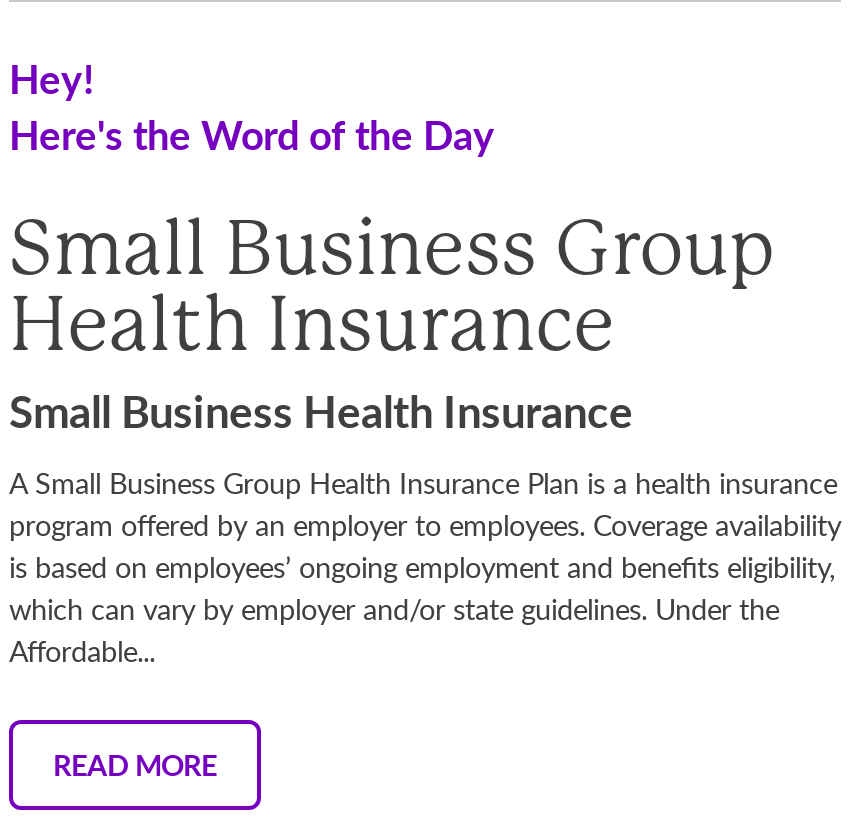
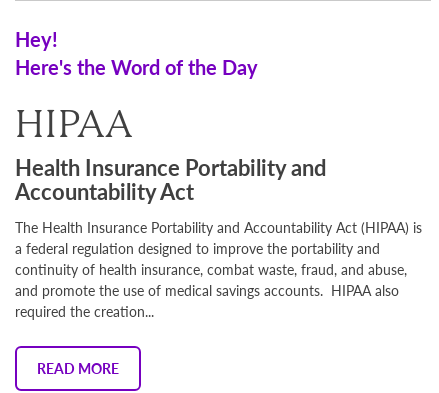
- Small Business Group
- Health Insurance
- Small Business Health Insurance
- A Small Business Group Health Insurance Plan is a health insurance
- program offered by an employer to employees. Coverage availability
- is based on employees’ ongoing employment and benefits eligibility,
- which can vary by employer and/or state guidelines. Under the
- Affordable...
+ HIPAA
+ Health Insurance Portability and
+ Accountability Act
+ The Health Insurance Portability and Accountability Act (HIPAA) is
+ a federal regulation designed to improve the portability and
+ continuity of health insurance, combat waste, fraud, and abuse,
+ and promote the use of medical savings accounts. HIPAA also
+ required the creation...
